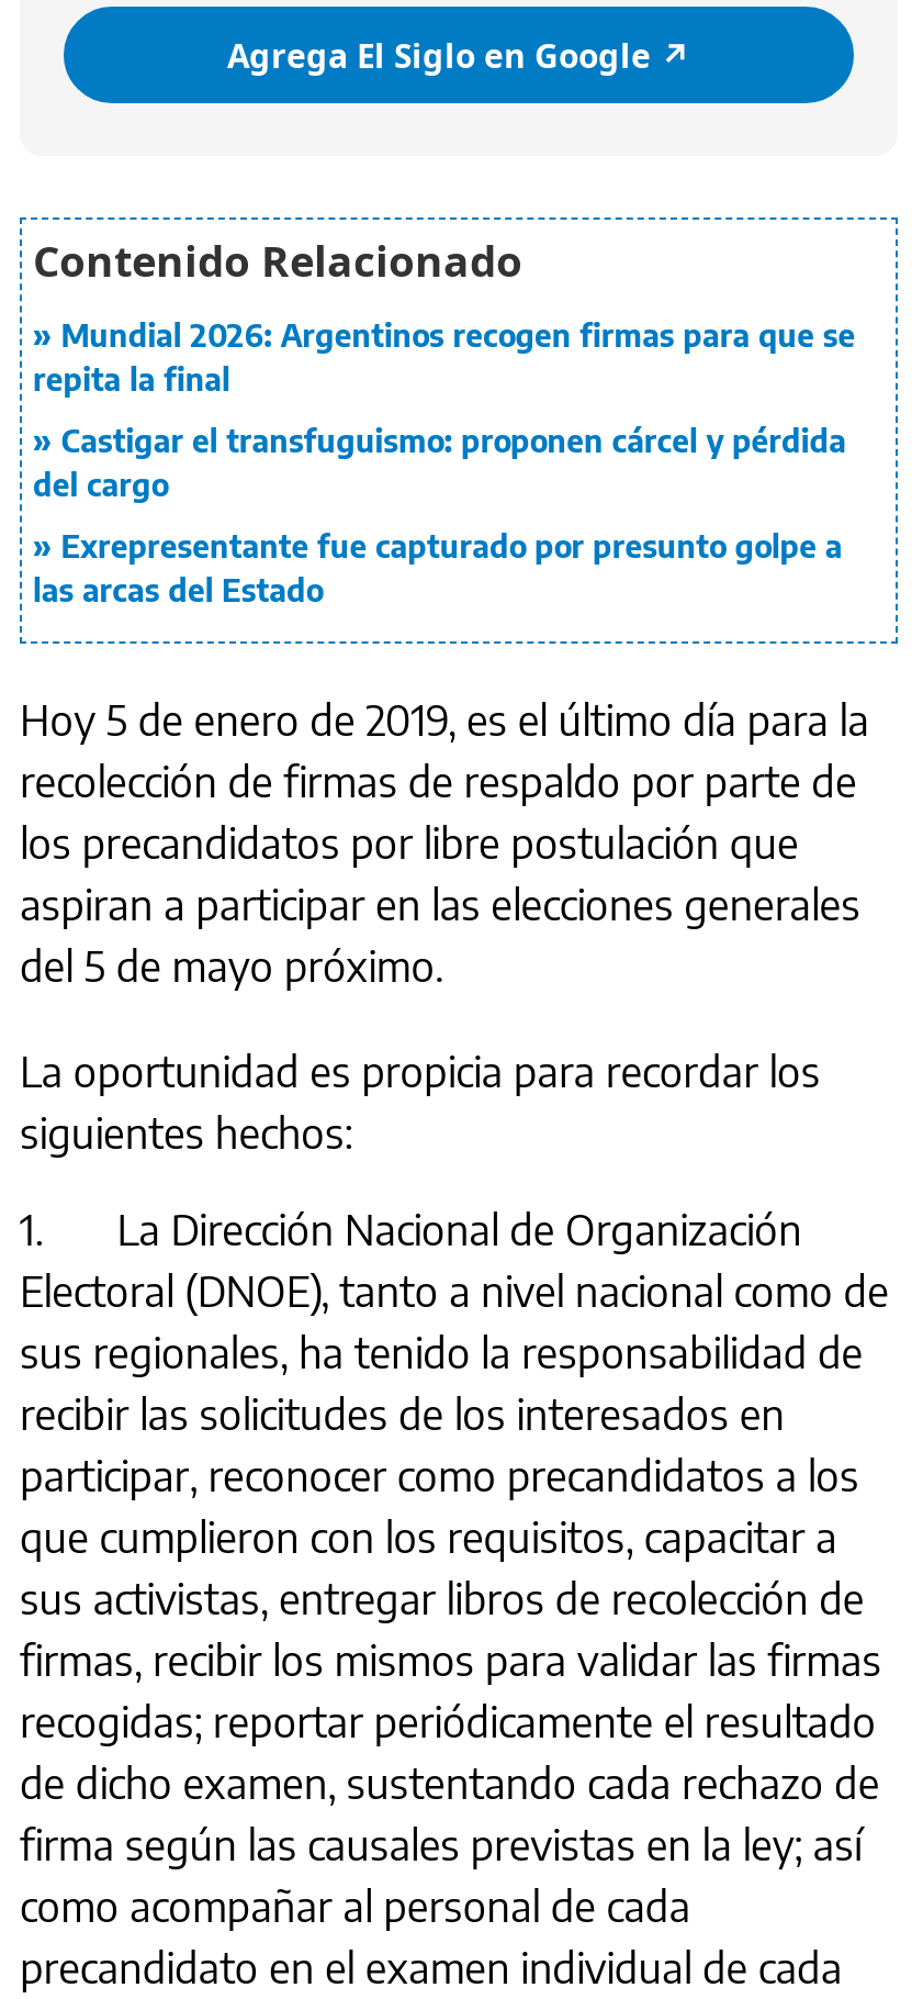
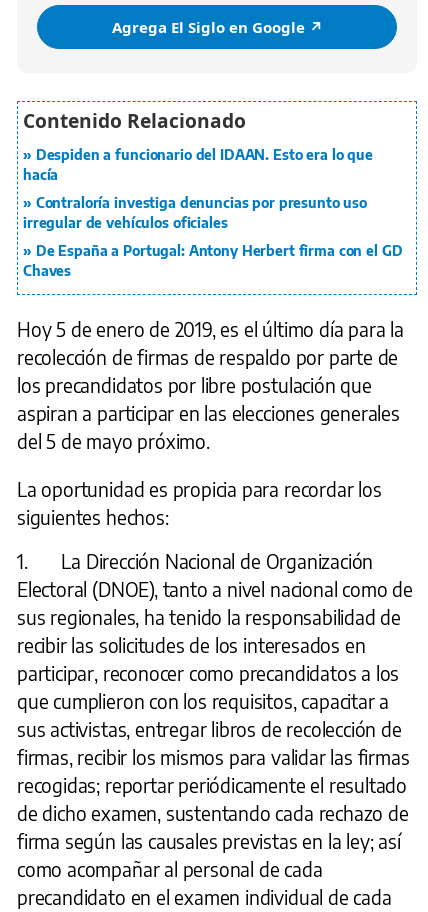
- Mundial 2026: Argentinos recogen firmas para que se
- repita la final
+ Despiden a funcionario del IDAAN. Esto era lo que
+ hacía

- Castigar el transfuguismo: proponen cárcel y pérdida
- del cargo
+ Contraloría investiga denuncias por presunto uso
+ irregular de vehículos oficiales

- Exrepresentante fue capturado por presunto golpe a
- las arcas del Estado
+ De España a Portugal: Antony Herbert firma con el GD
+ Chaves
